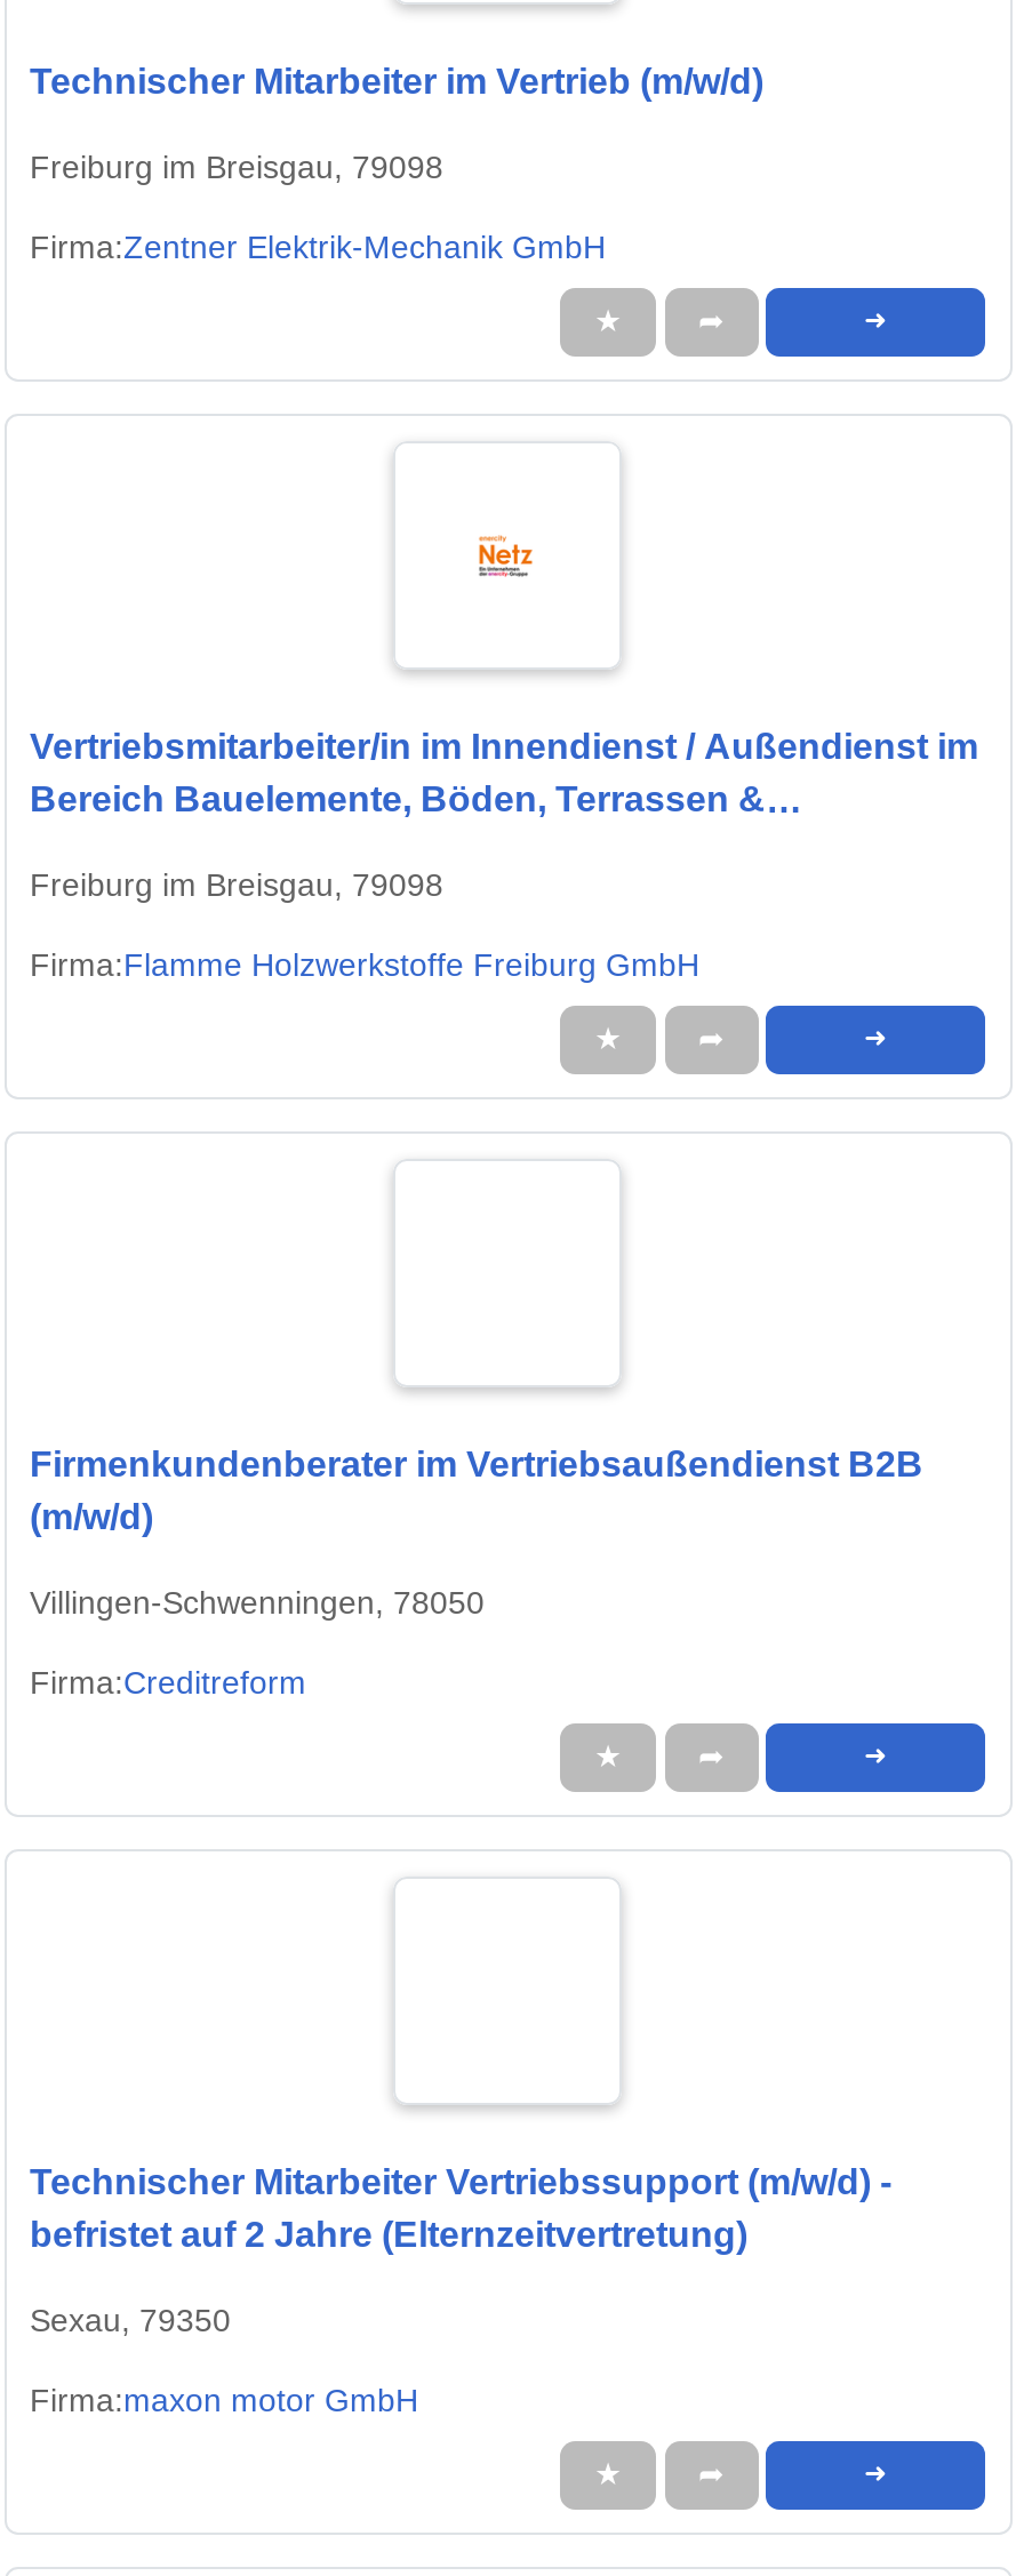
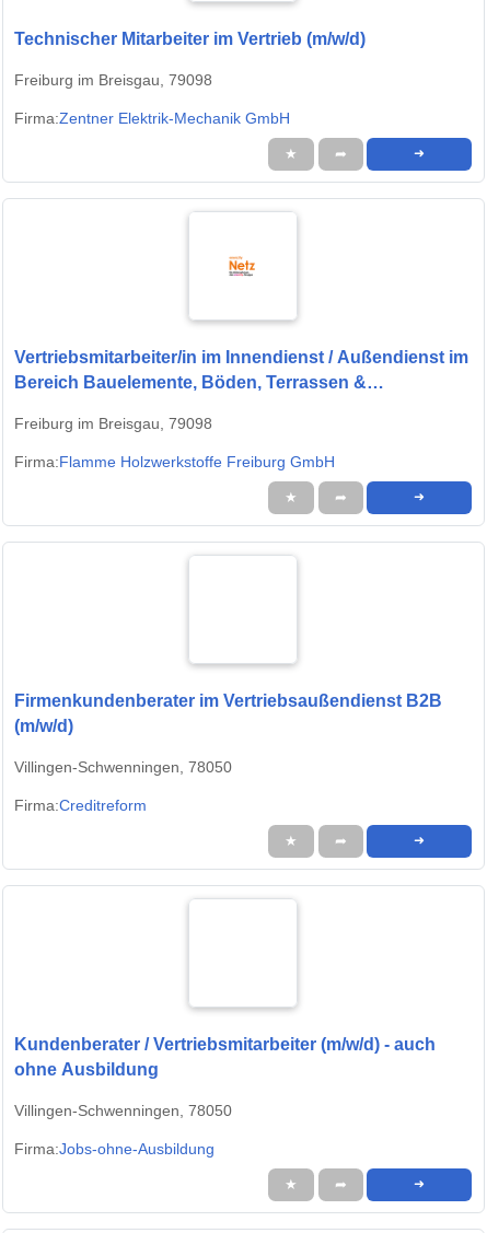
- Technischer Mitarbeiter Vertriebssupport (m/w/d) -
- befristet auf 2 Jahre (Elternzeitvertretung)
+ Kundenberater / Vertriebsmitarbeiter (m/w/d) - auch
+ ohne Ausbildung

- Sexau, 79350
+ Villingen-Schwenningen, 78050

- Firma:maxon motor GmbH
+ Firma:Jobs-ohne-Ausbildung
